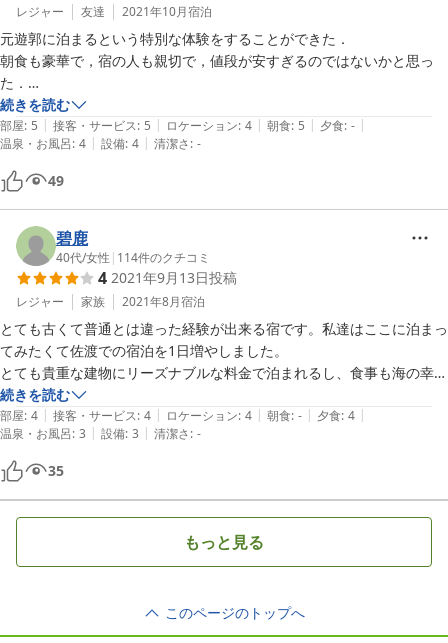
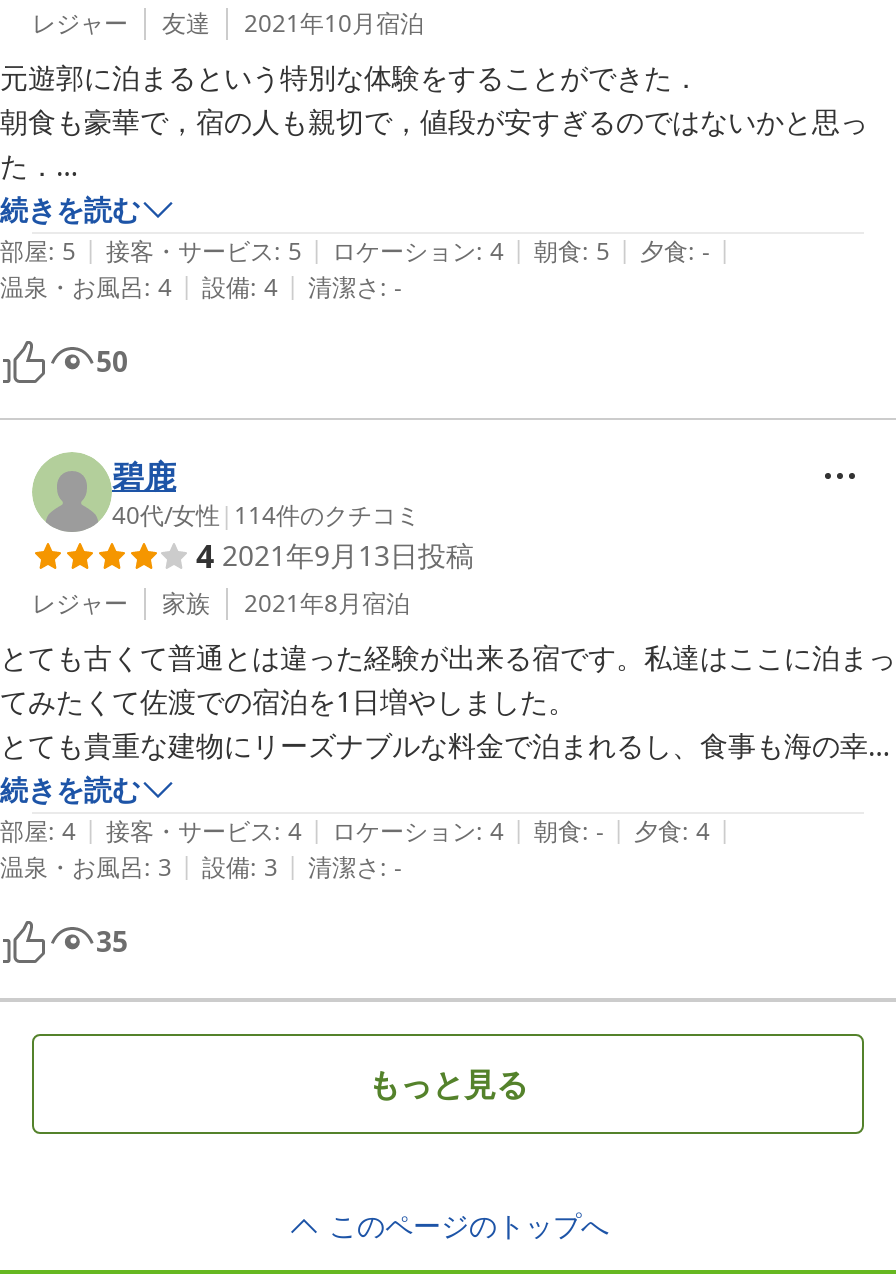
- 49
+ 50
